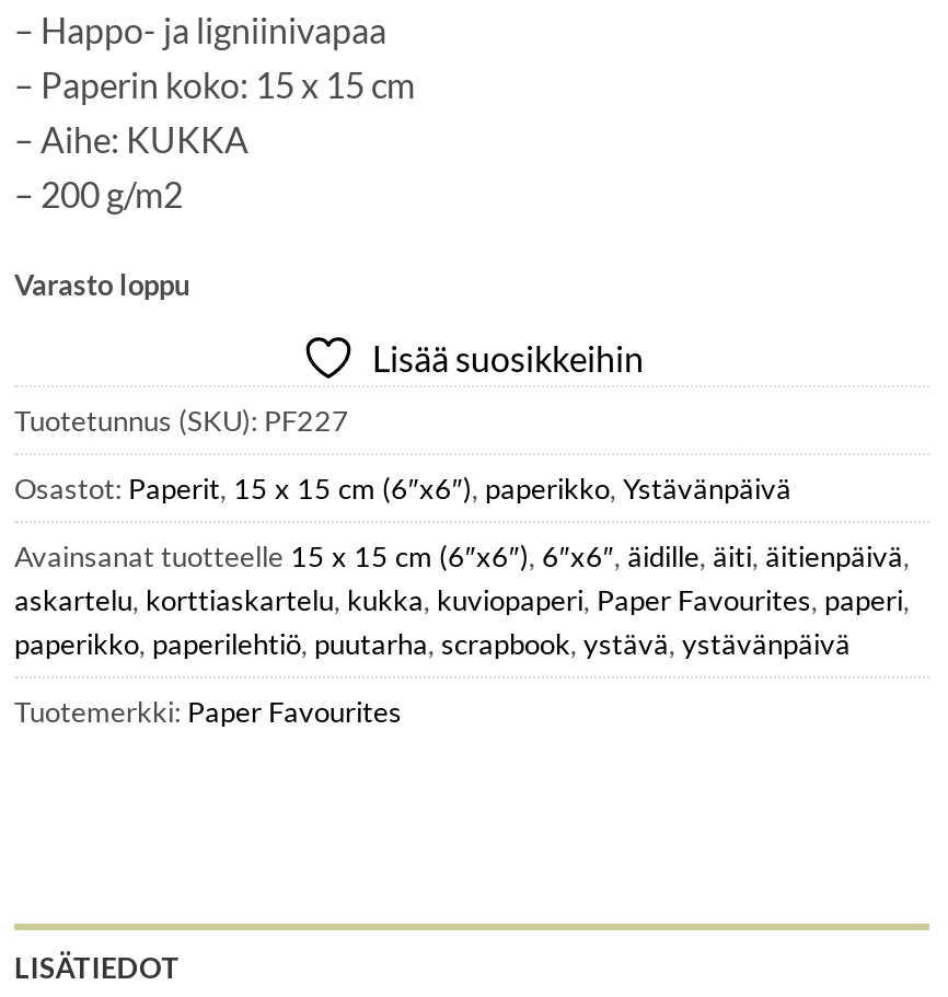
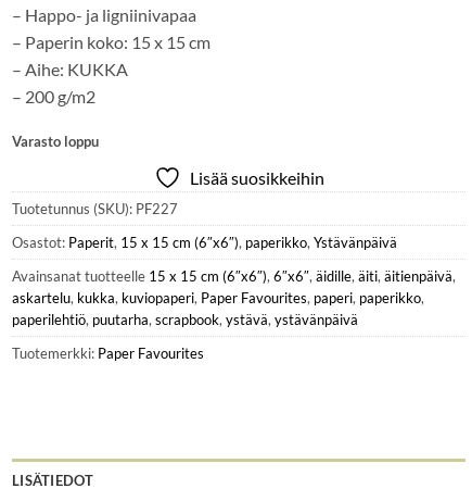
- askartelu, korttiaskartelu, kukka, kuviopaperi, Paper Favourites, paperi,
- paperikko, paperilehtiö, puutarha, scrapbook, ystävä, ystävänpäivä
+ askartelu, kukka, kuviopaperi, Paper Favourites, paperi, paperikko,
+ paperilehtiö, puutarha, scrapbook, ystävä, ystävänpäivä
